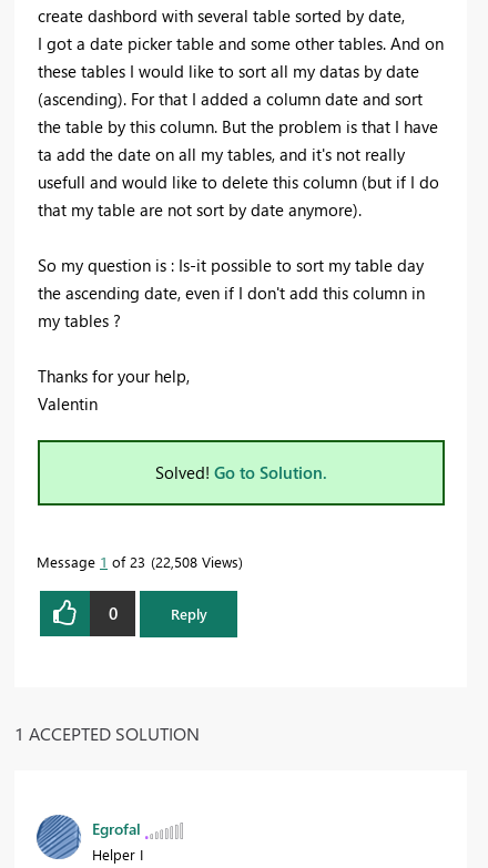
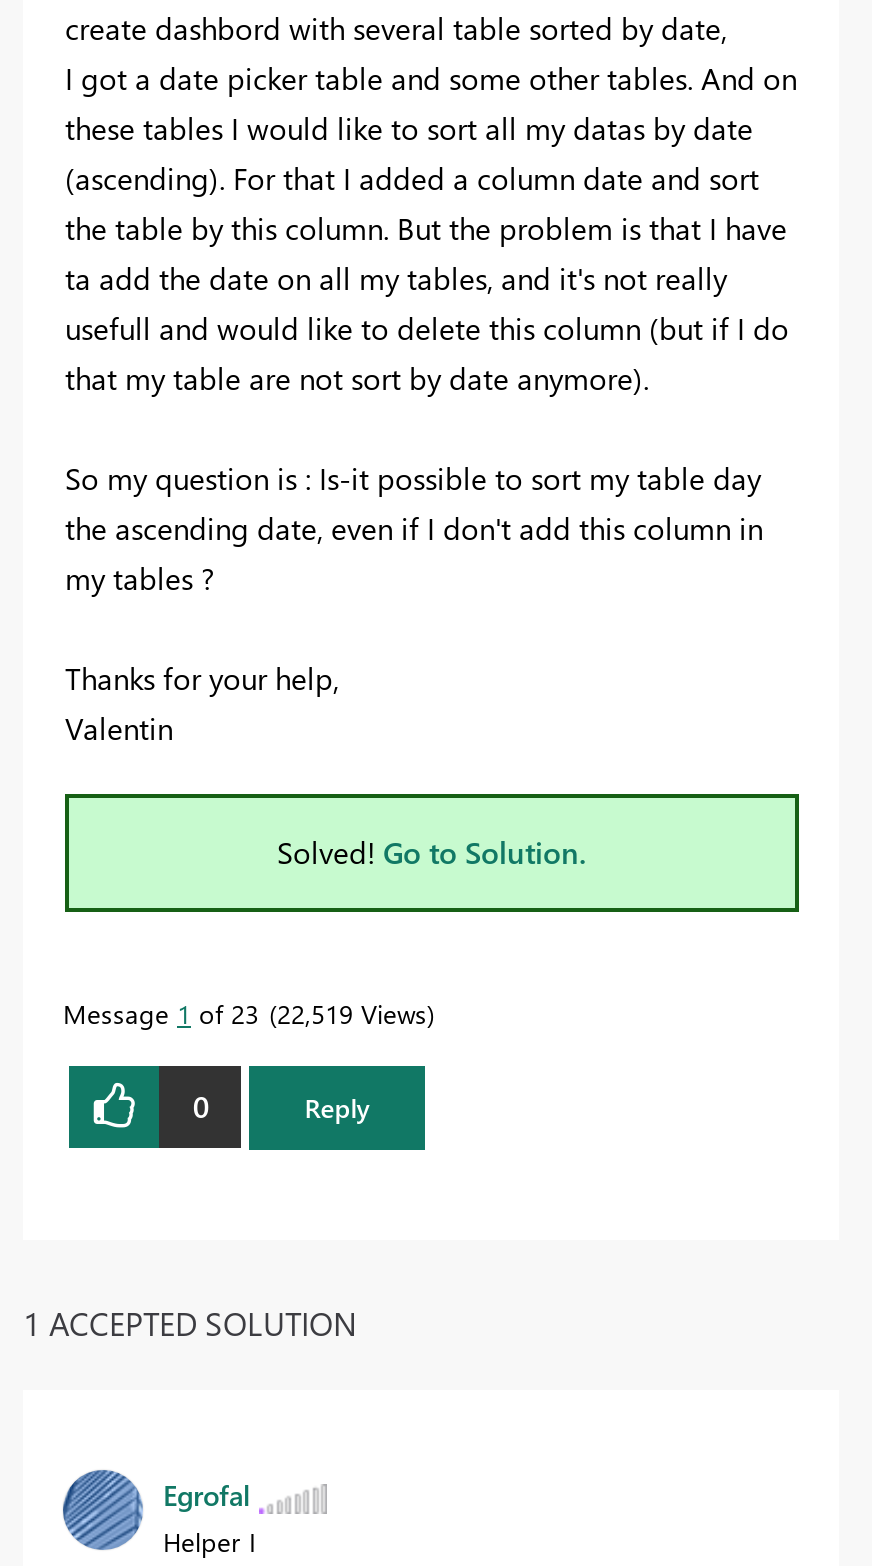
- Message 1 of 23 22,508 Views
+ Message 1 of 23 22,519 Views
